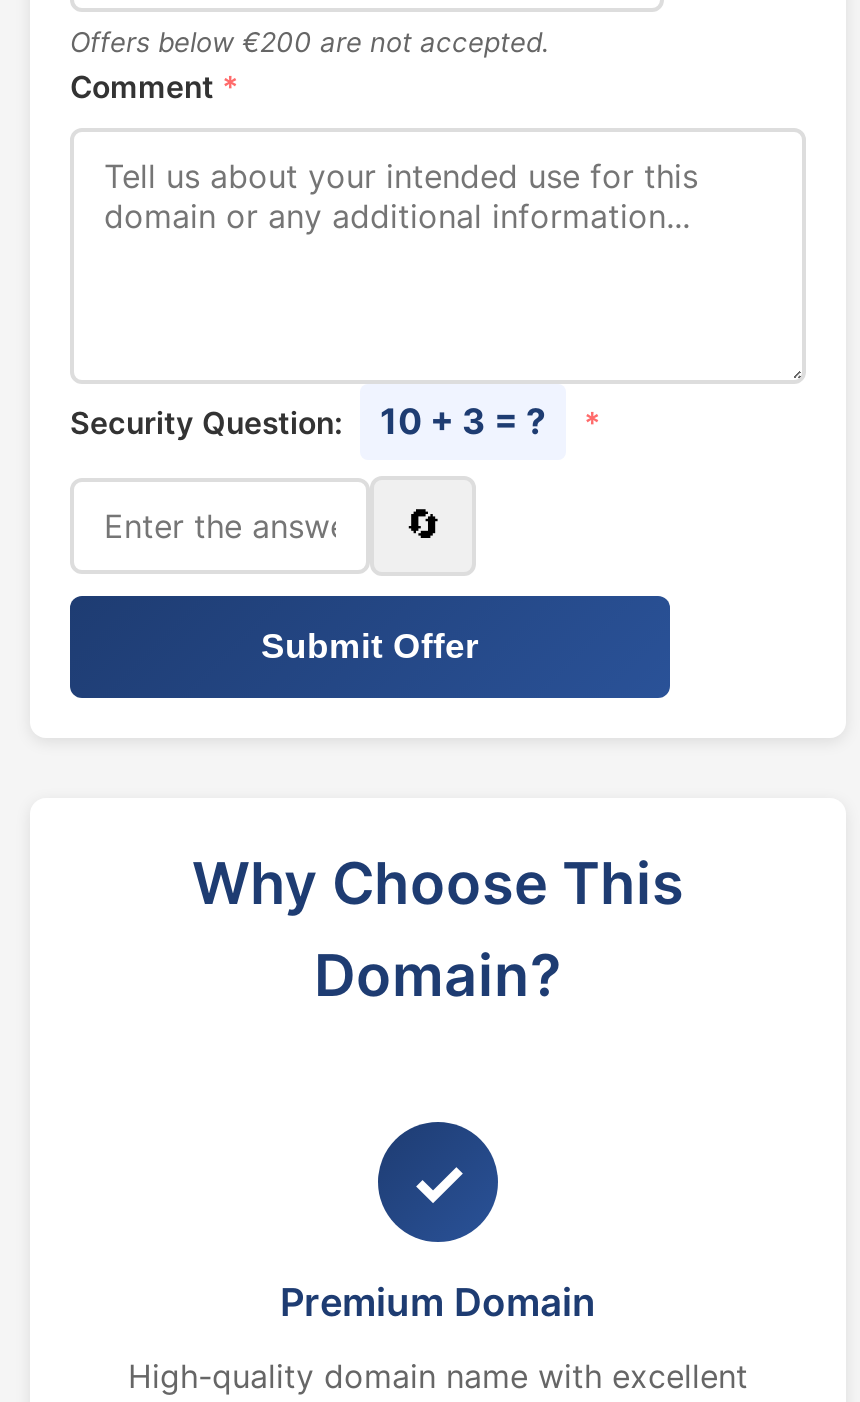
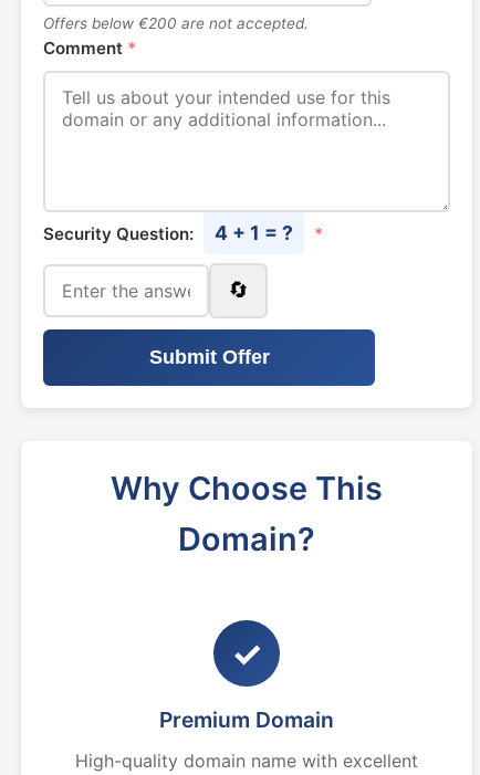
- 10 + 3 = ?
+ 4 + 1 = ?
